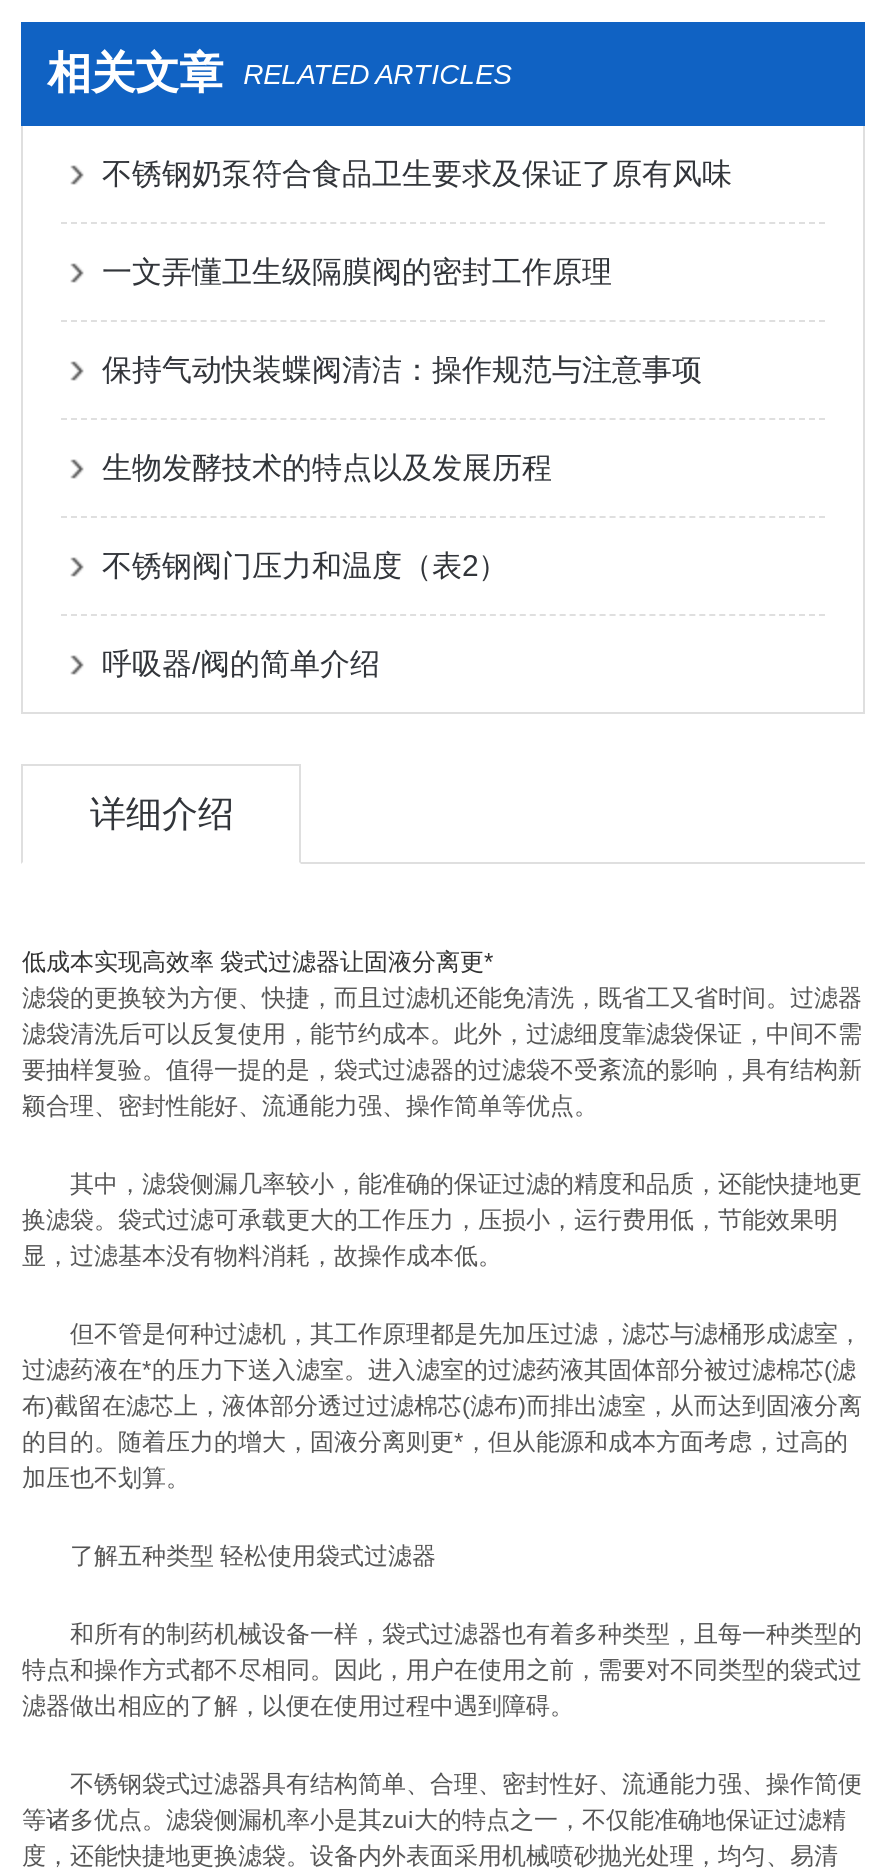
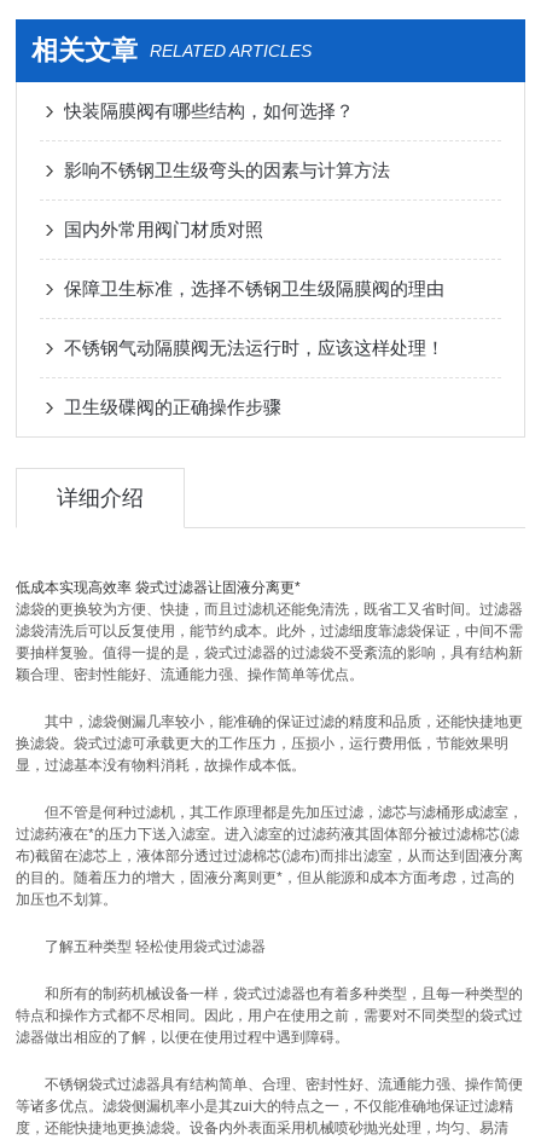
- 不锈钢奶泵符合食品卫生要求及保证了原有风味
+ 快装隔膜阀有哪些结构，如何选择？

- 一文弄懂卫生级隔膜阀的密封工作原理
+ 影响不锈钢卫生级弯头的因素与计算方法

- 保持气动快装蝶阀清洁：操作规范与注意事项
+ 国内外常用阀门材质对照

- 生物发酵技术的特点以及发展历程
+ 保障卫生标准，选择不锈钢卫生级隔膜阀的理由

- 不锈钢阀门压力和温度（表2）
+ 不锈钢气动隔膜阀无法运行时，应该这样处理！

- 呼吸器/阀的简单介绍
+ 卫生级碟阀的正确操作步骤
